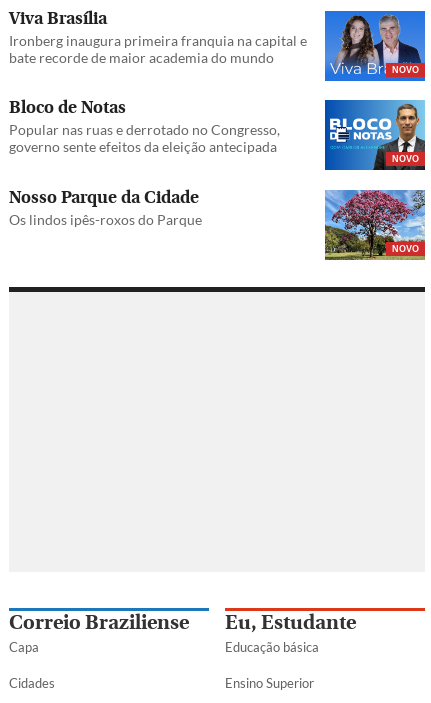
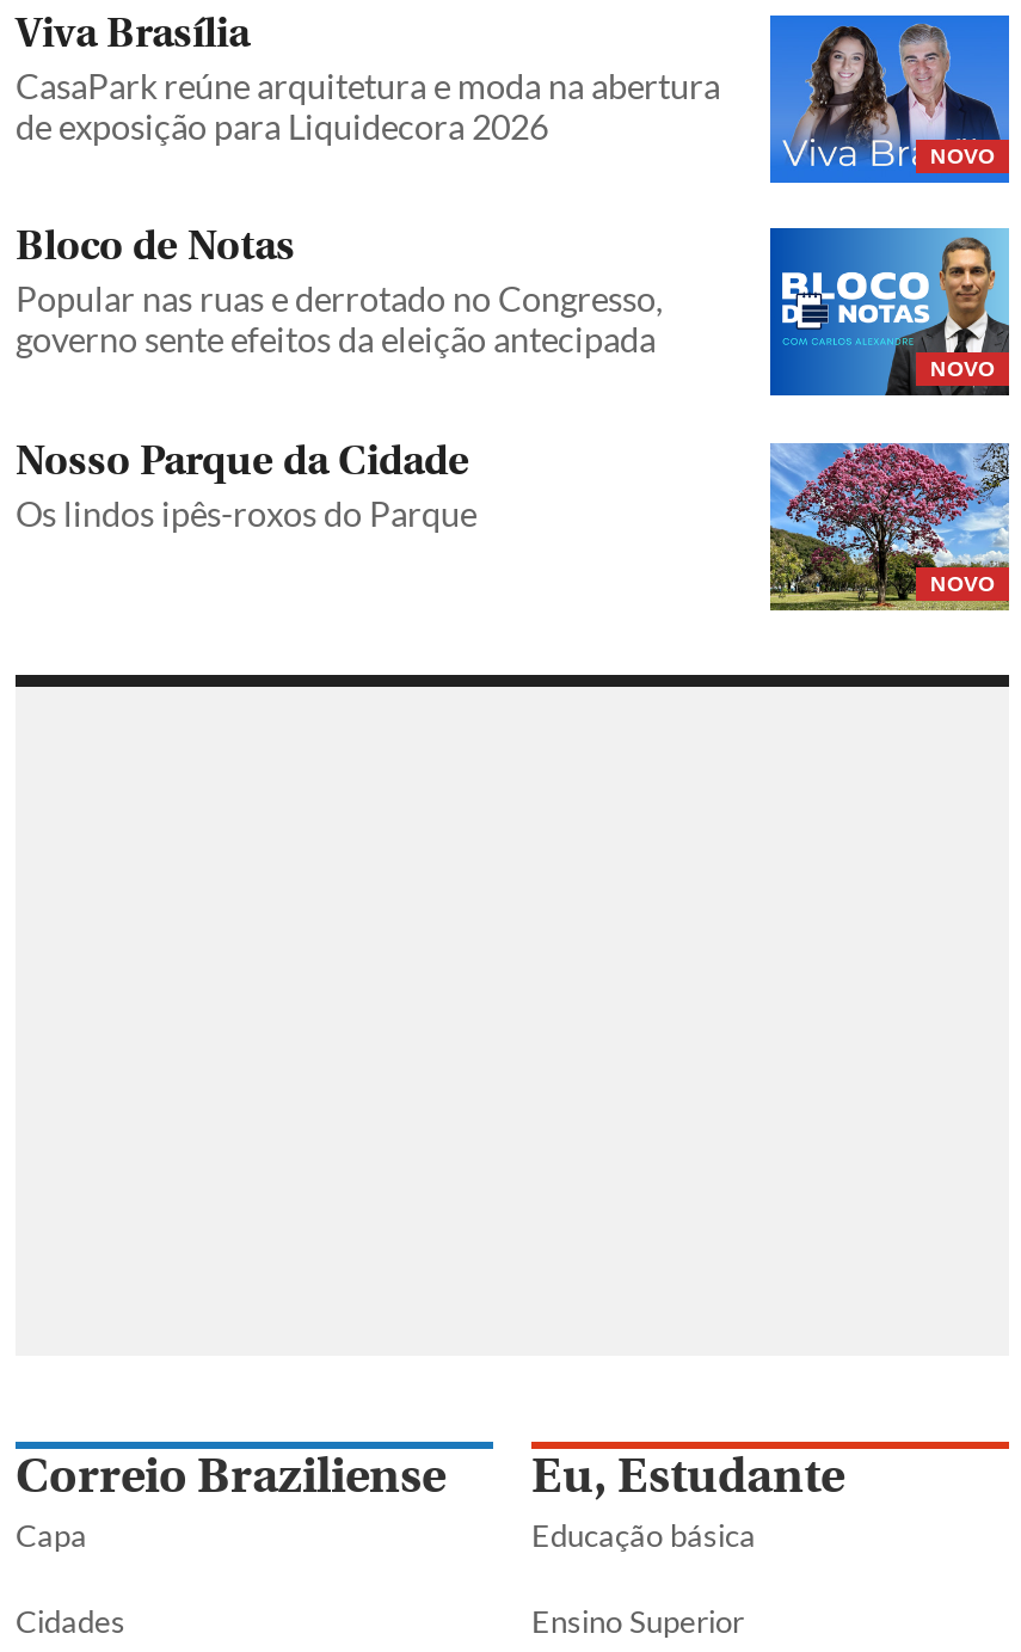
- Ironberg inaugura primeira franquia na capital e
- bate recorde de maior academia do mundo
+ CasaPark reúne arquitetura e moda na abertura
+ de exposição para Liquidecora 2026
